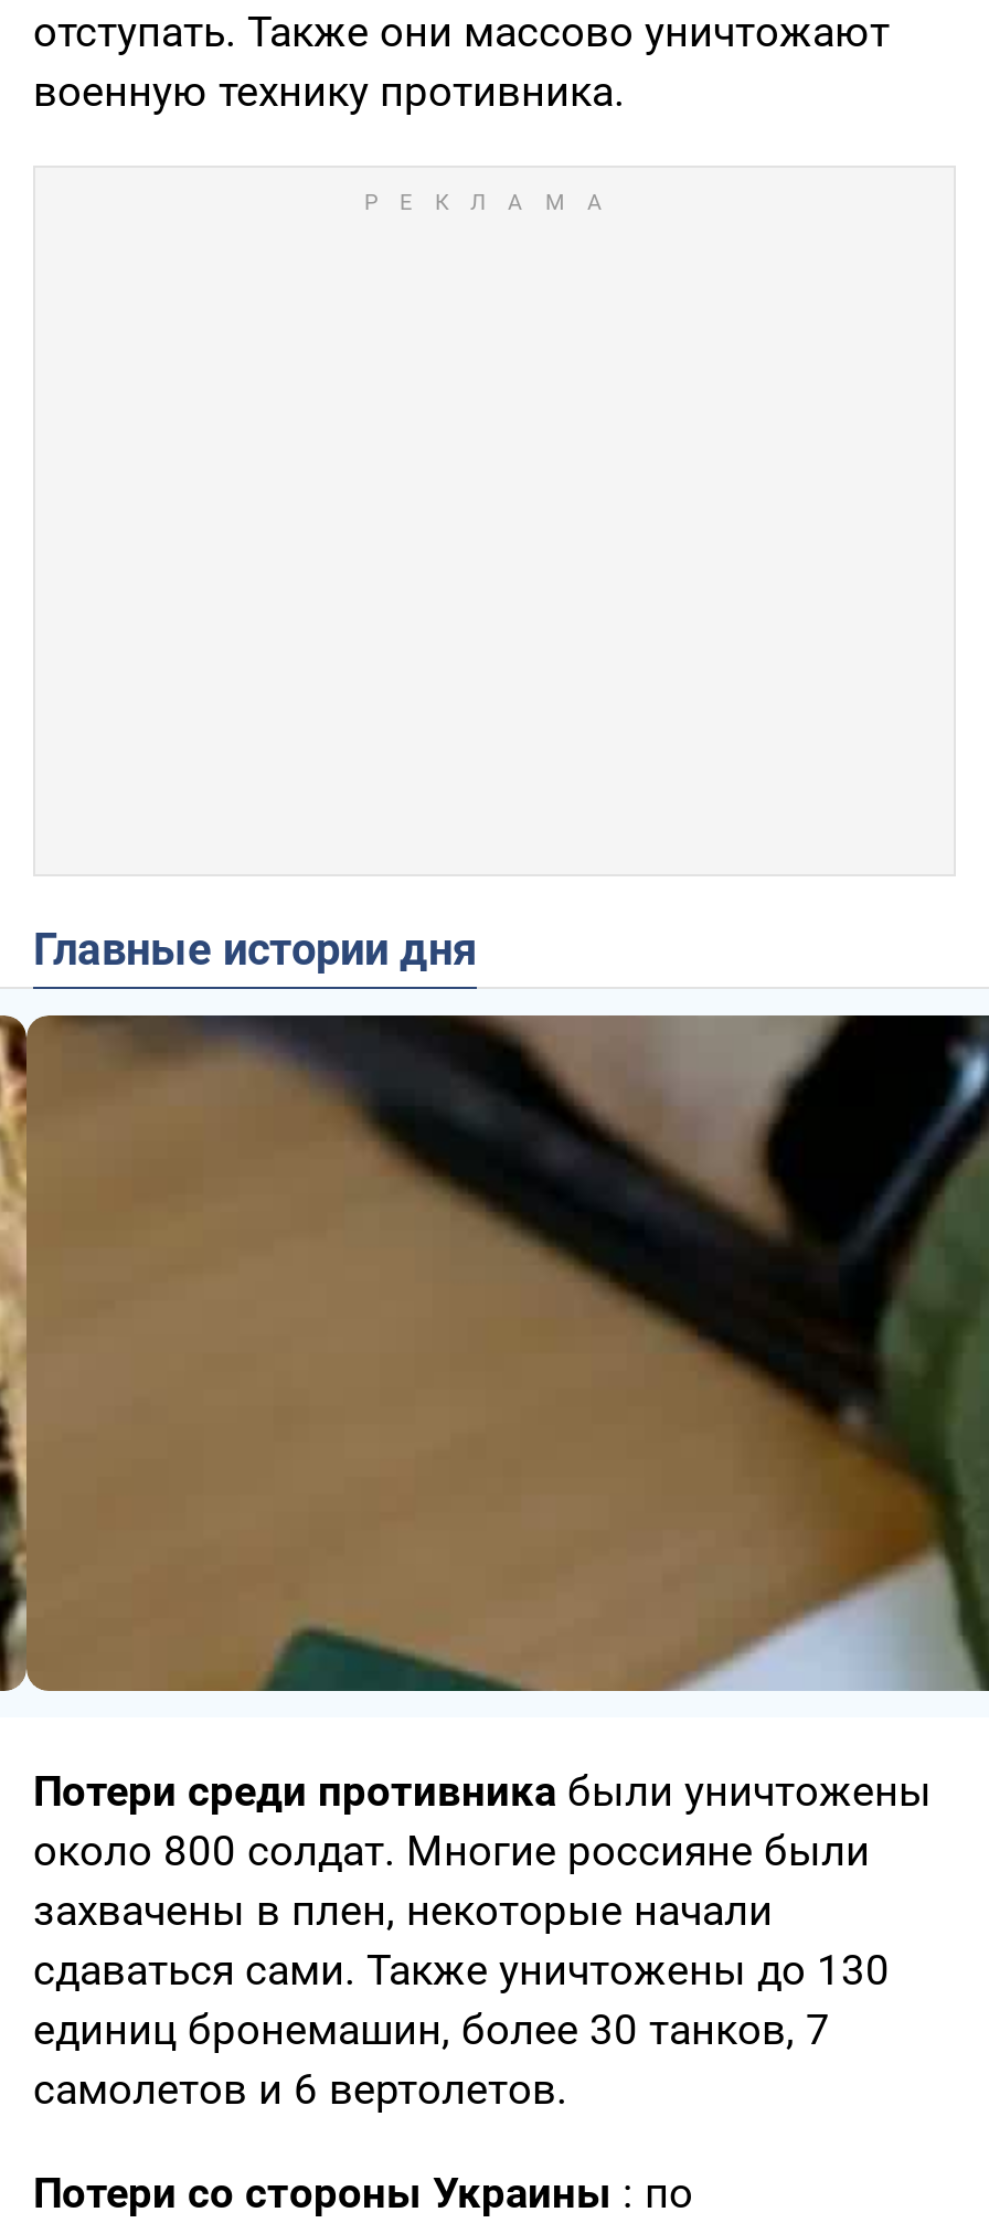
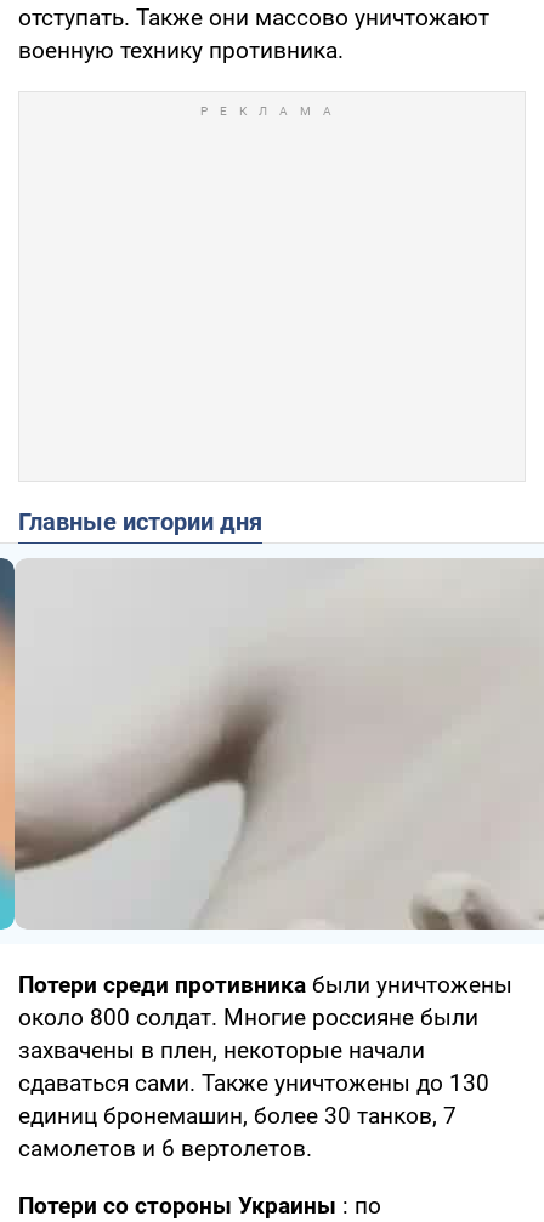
- [image]
+ [image]
